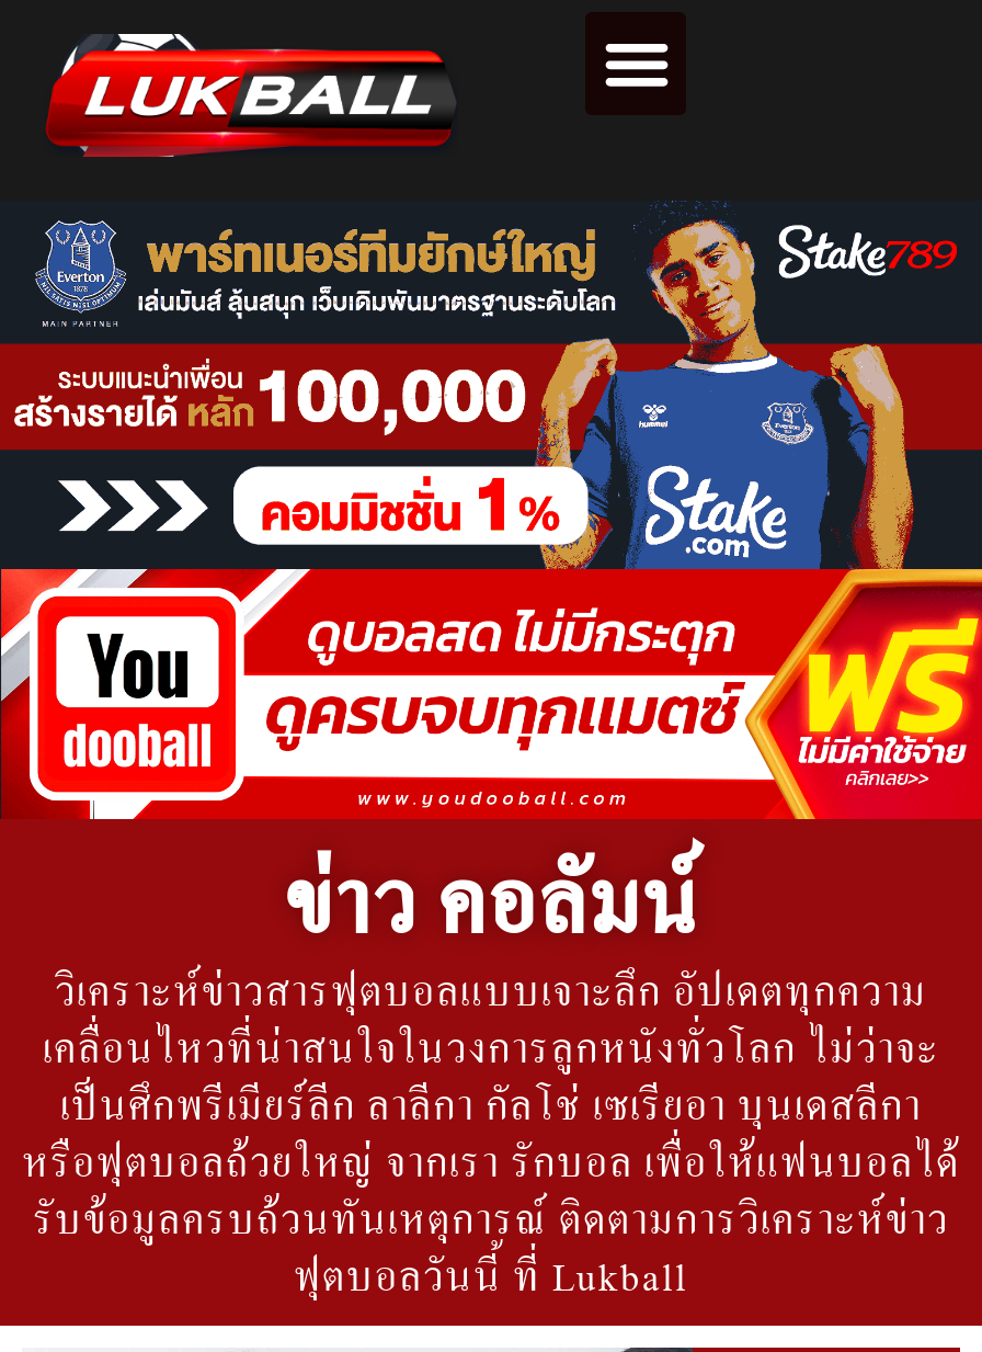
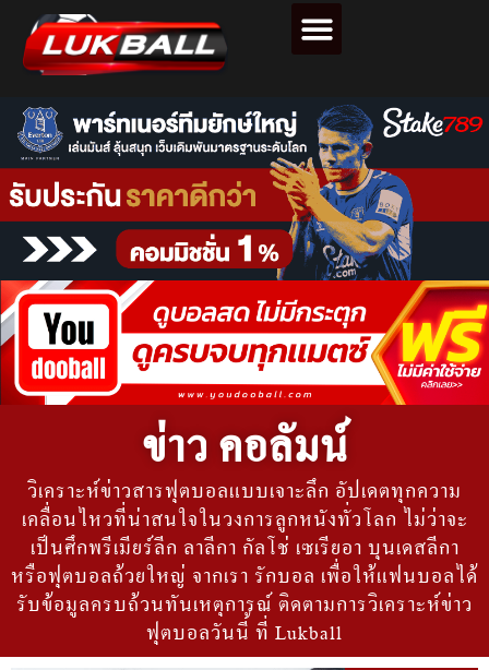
- [image]
+ [image]
